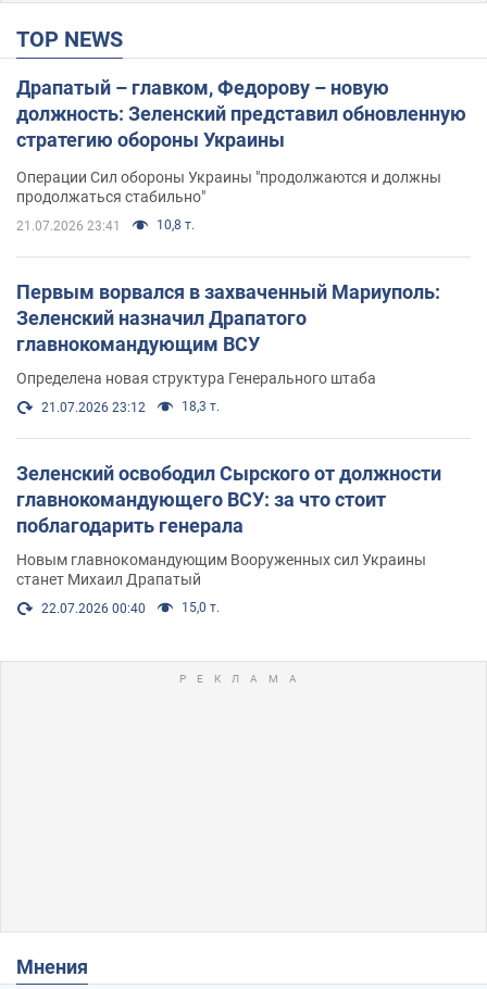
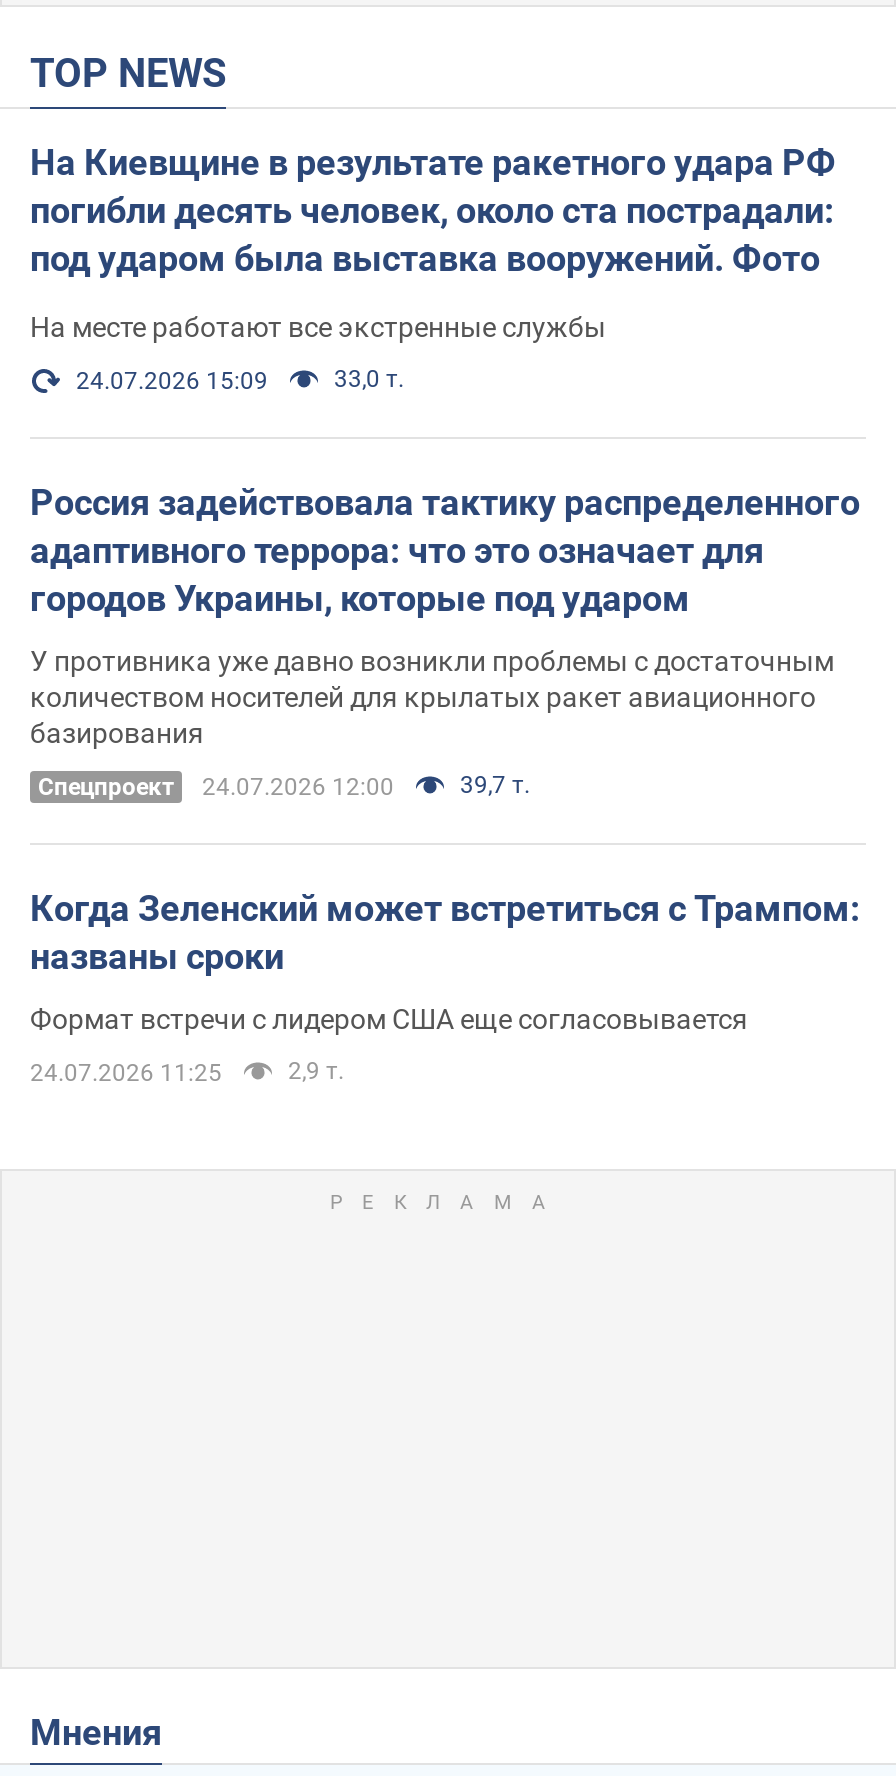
- Драпатый – главком, Федорову – новую
- должность: Зеленский представил обновленную
- стратегию обороны Украины
+ На Киевщине в результате ракетного удара РФ
+ погибли десять человек, около ста пострадали:
+ под ударом была выставка вооружений. Фото

- Операции Сил обороны Украины "продолжаются и должны
- продолжаться стабильно"
+ На месте работают все экстренные службы

- 21.07.2026 23:41
- 10,8 т.
+ 24.07.2026 15:09
+ 33,0 т.

- Первым ворвался в захваченный Мариуполь:
- Зеленский назначил Драпатого
- главнокомандующим ВСУ
+ Россия задействовала тактику распределенного
+ адаптивного террора: что это означает для
+ городов Украины, которые под ударом

- Определена новая структура Генерального штаба
+ У противника уже давно возникли проблемы с достаточным
+ количеством носителей для крылатых ракет авиационного
+ базирования

- 21.07.2026 23:12
- 18,3 т.
+ Спецпроект
+ 24.07.2026 12:00
+ 39,7 т.

- Зеленский освободил Сырского от должности
- главнокомандующего ВСУ: за что стоит
- поблагодарить генерала
+ Когда Зеленский может встретиться с Трампом:
+ названы сроки

- Новым главнокомандующим Вооруженных сил Украины
- станет Михаил Драпатый
+ Формат встречи с лидером США еще согласовывается

- 22.07.2026 00:40
- 15,0 т.
+ 24.07.2026 11:25
+ 2,9 т.
